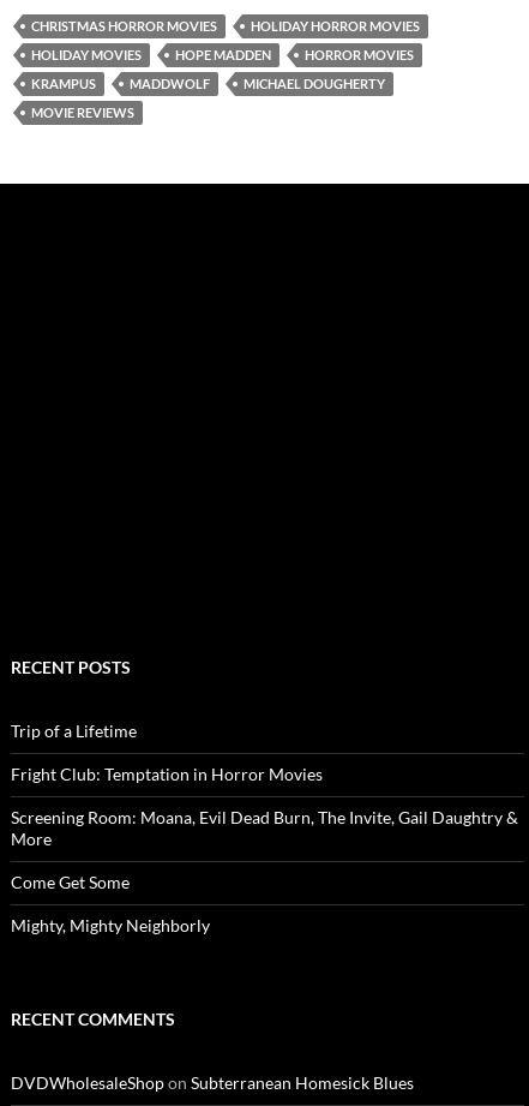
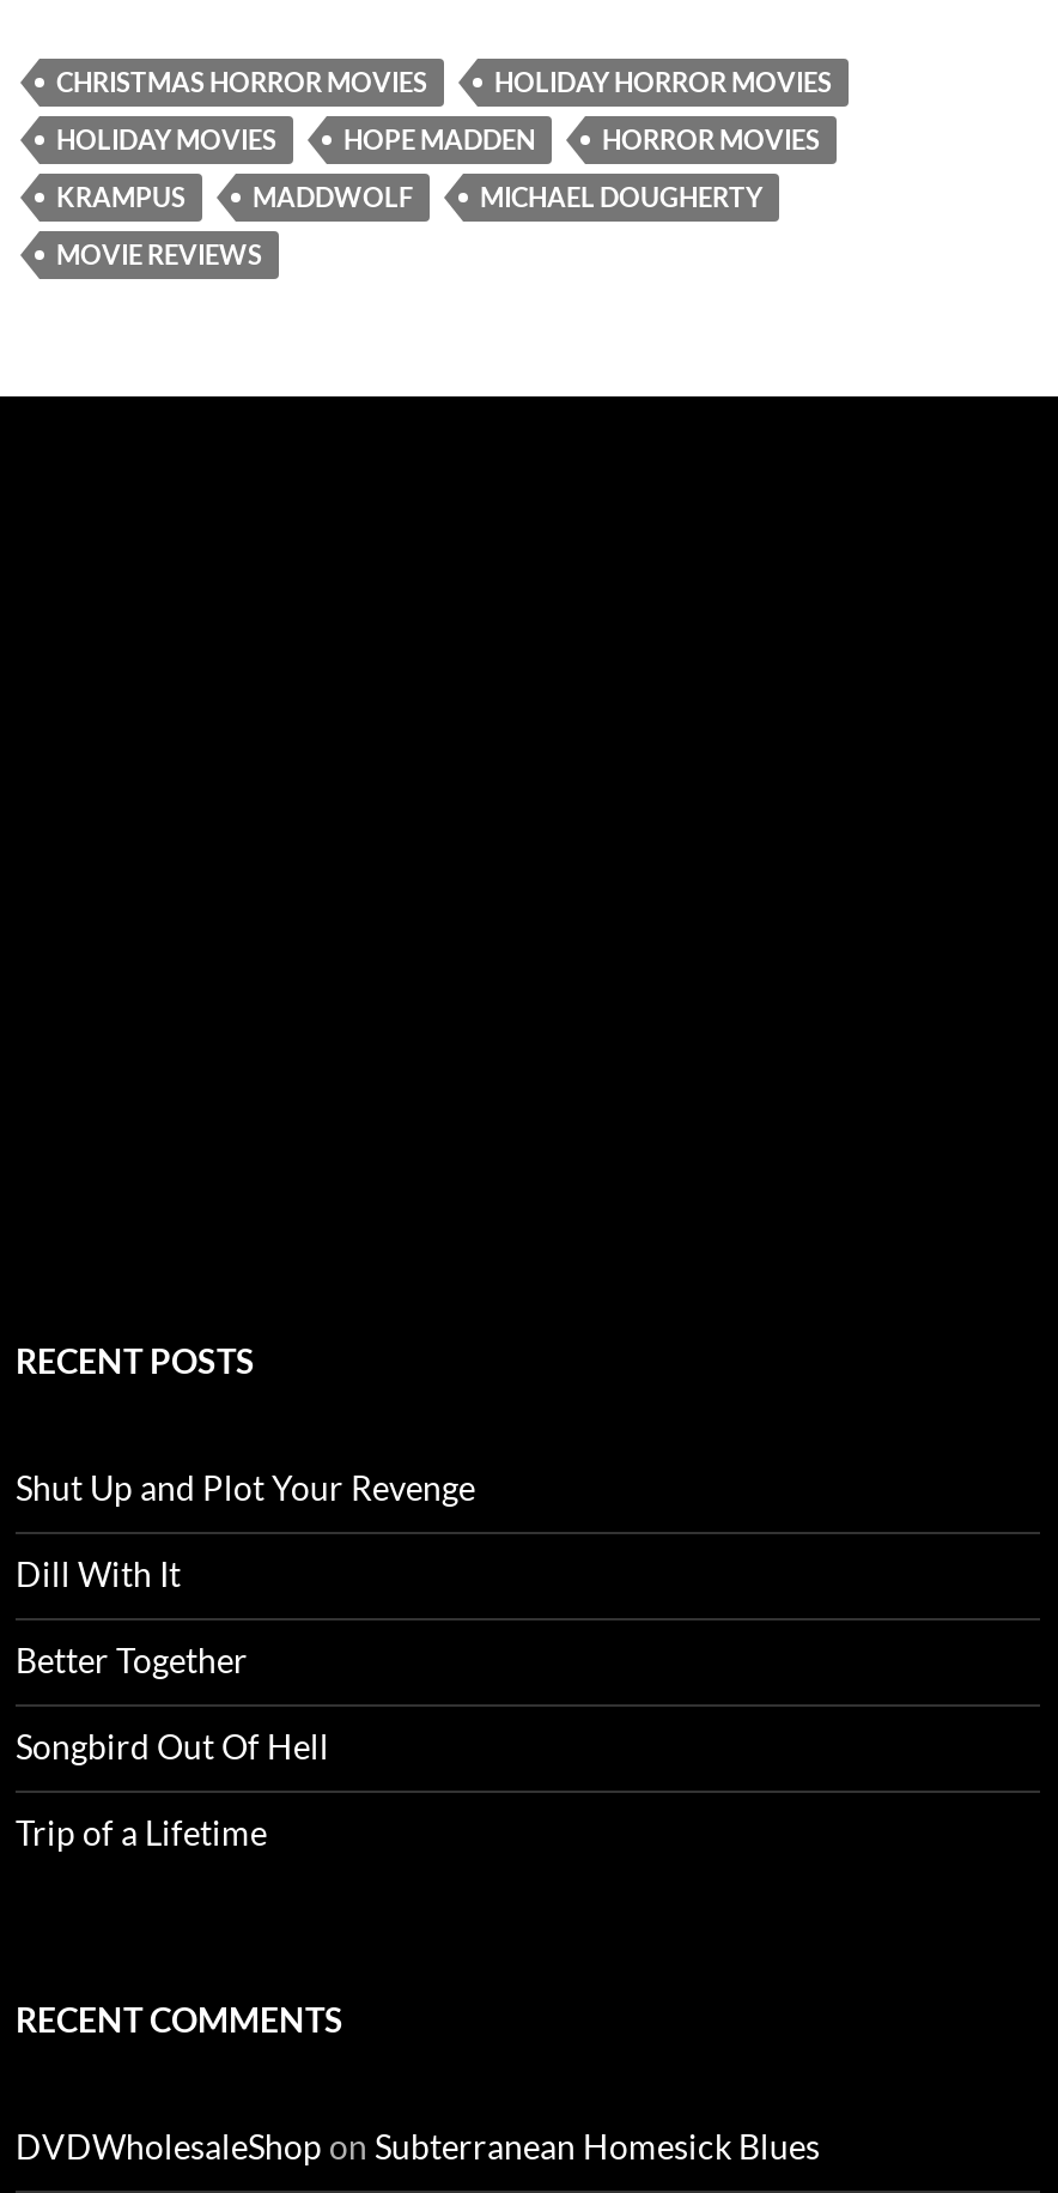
+ Shut Up and Plot Your Revenge
+ Dill With It
+ Better Together
+ Songbird Out Of Hell

moved down: Trip of a Lifetime

- Fright Club: Temptation in Horror Movies
- Screening Room: Moana, Evil Dead Burn, The Invite, Gail Daughtry &
- More
- Come Get Some
- Mighty, Mighty Neighborly
